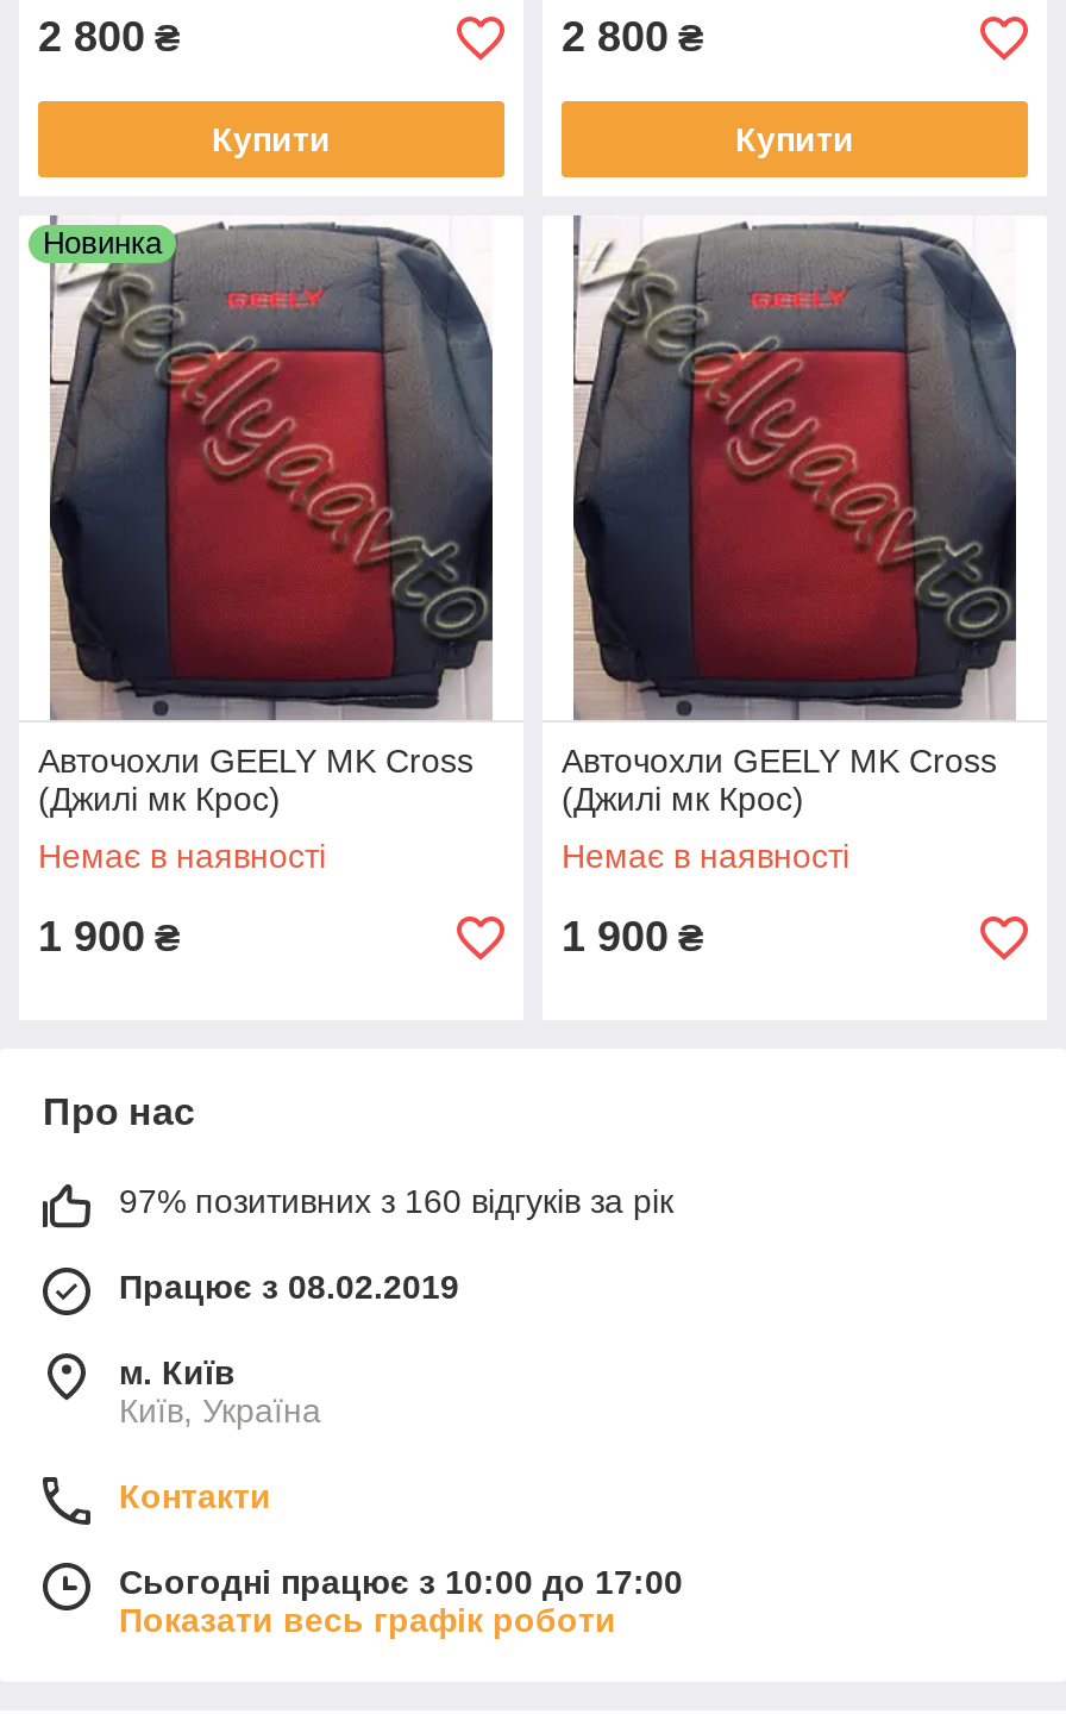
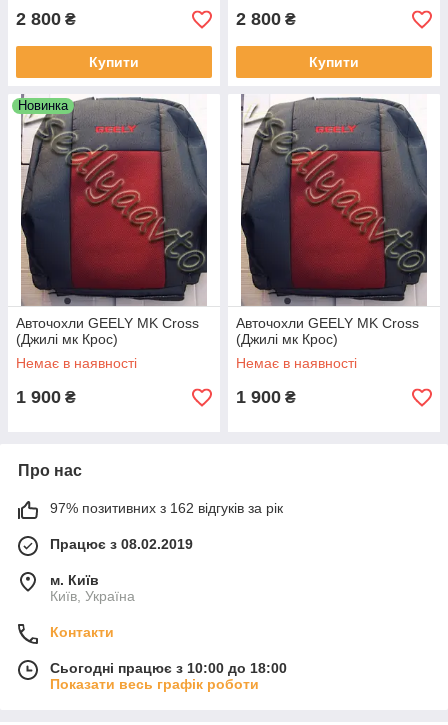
- 97% позитивних з 160 відгуків за рік
+ 97% позитивних з 162 відгуків за рік

- Сьогодні працює з 10:00 до 17:00
+ Сьогодні працює з 10:00 до 18:00
